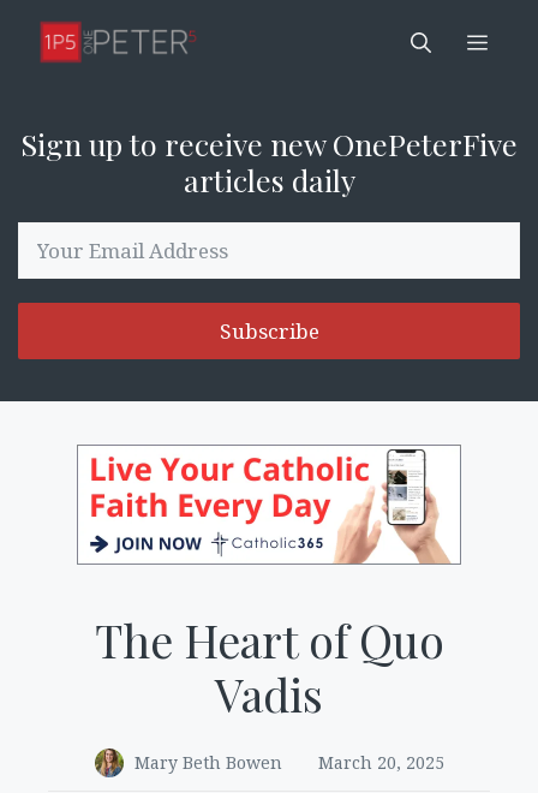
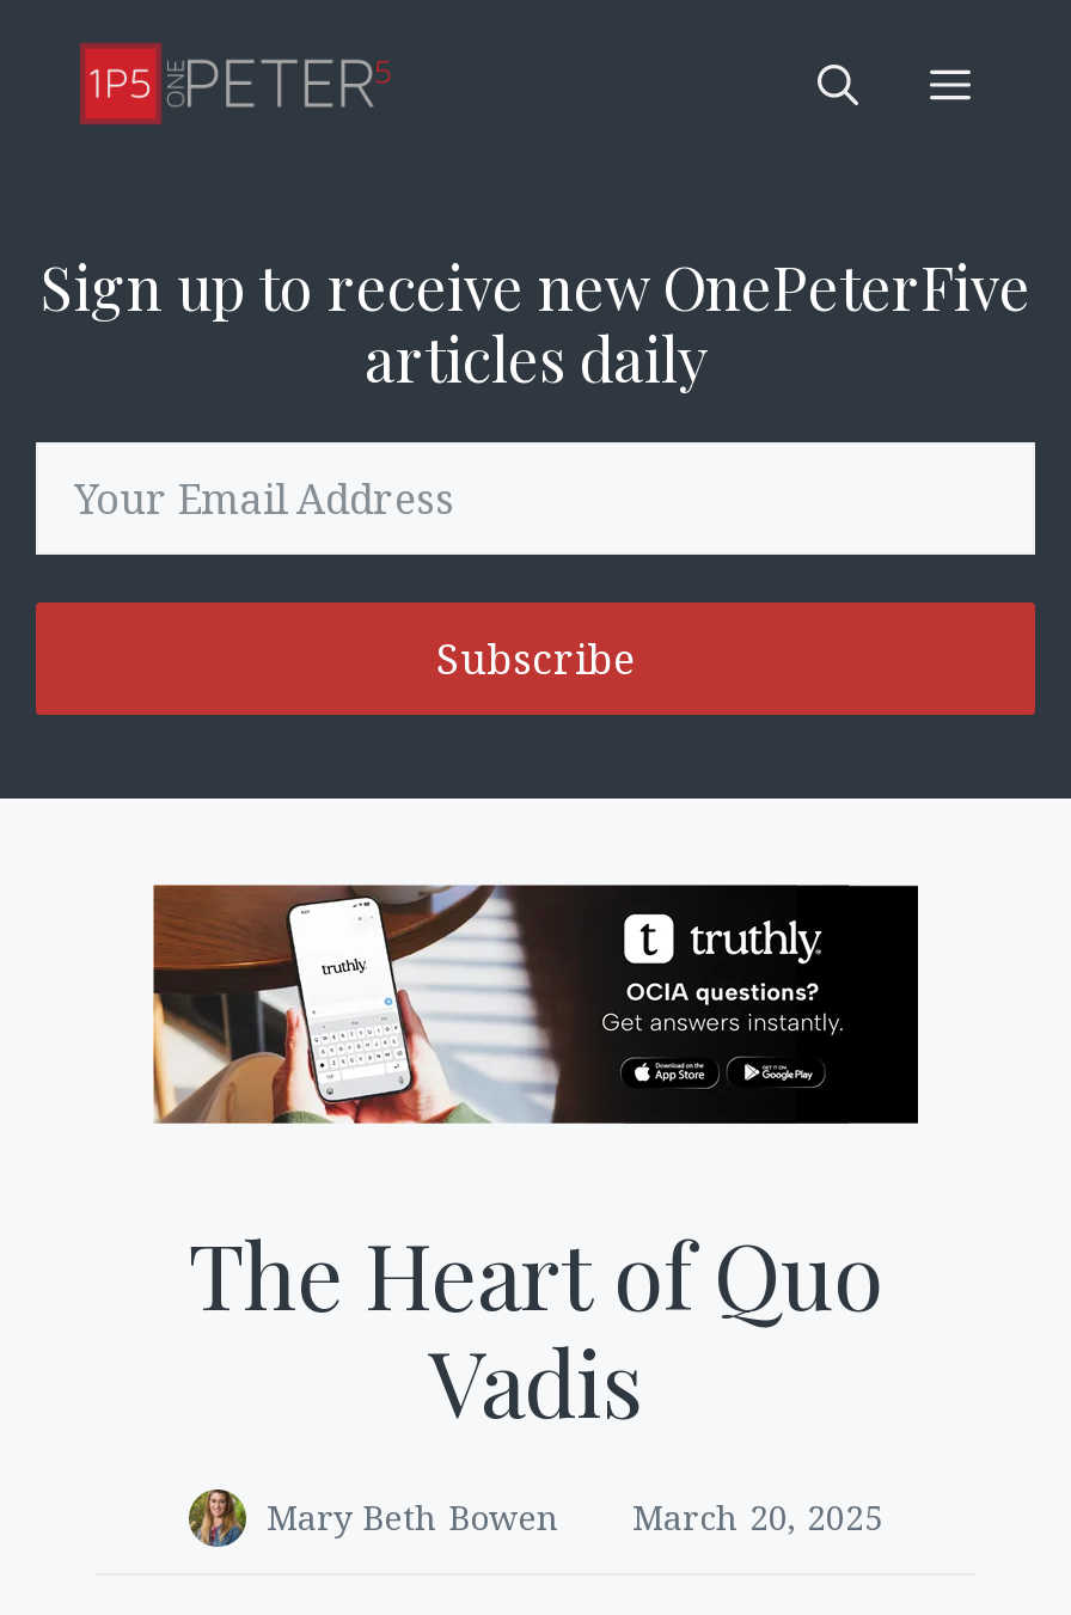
- [image]
+ [image]
